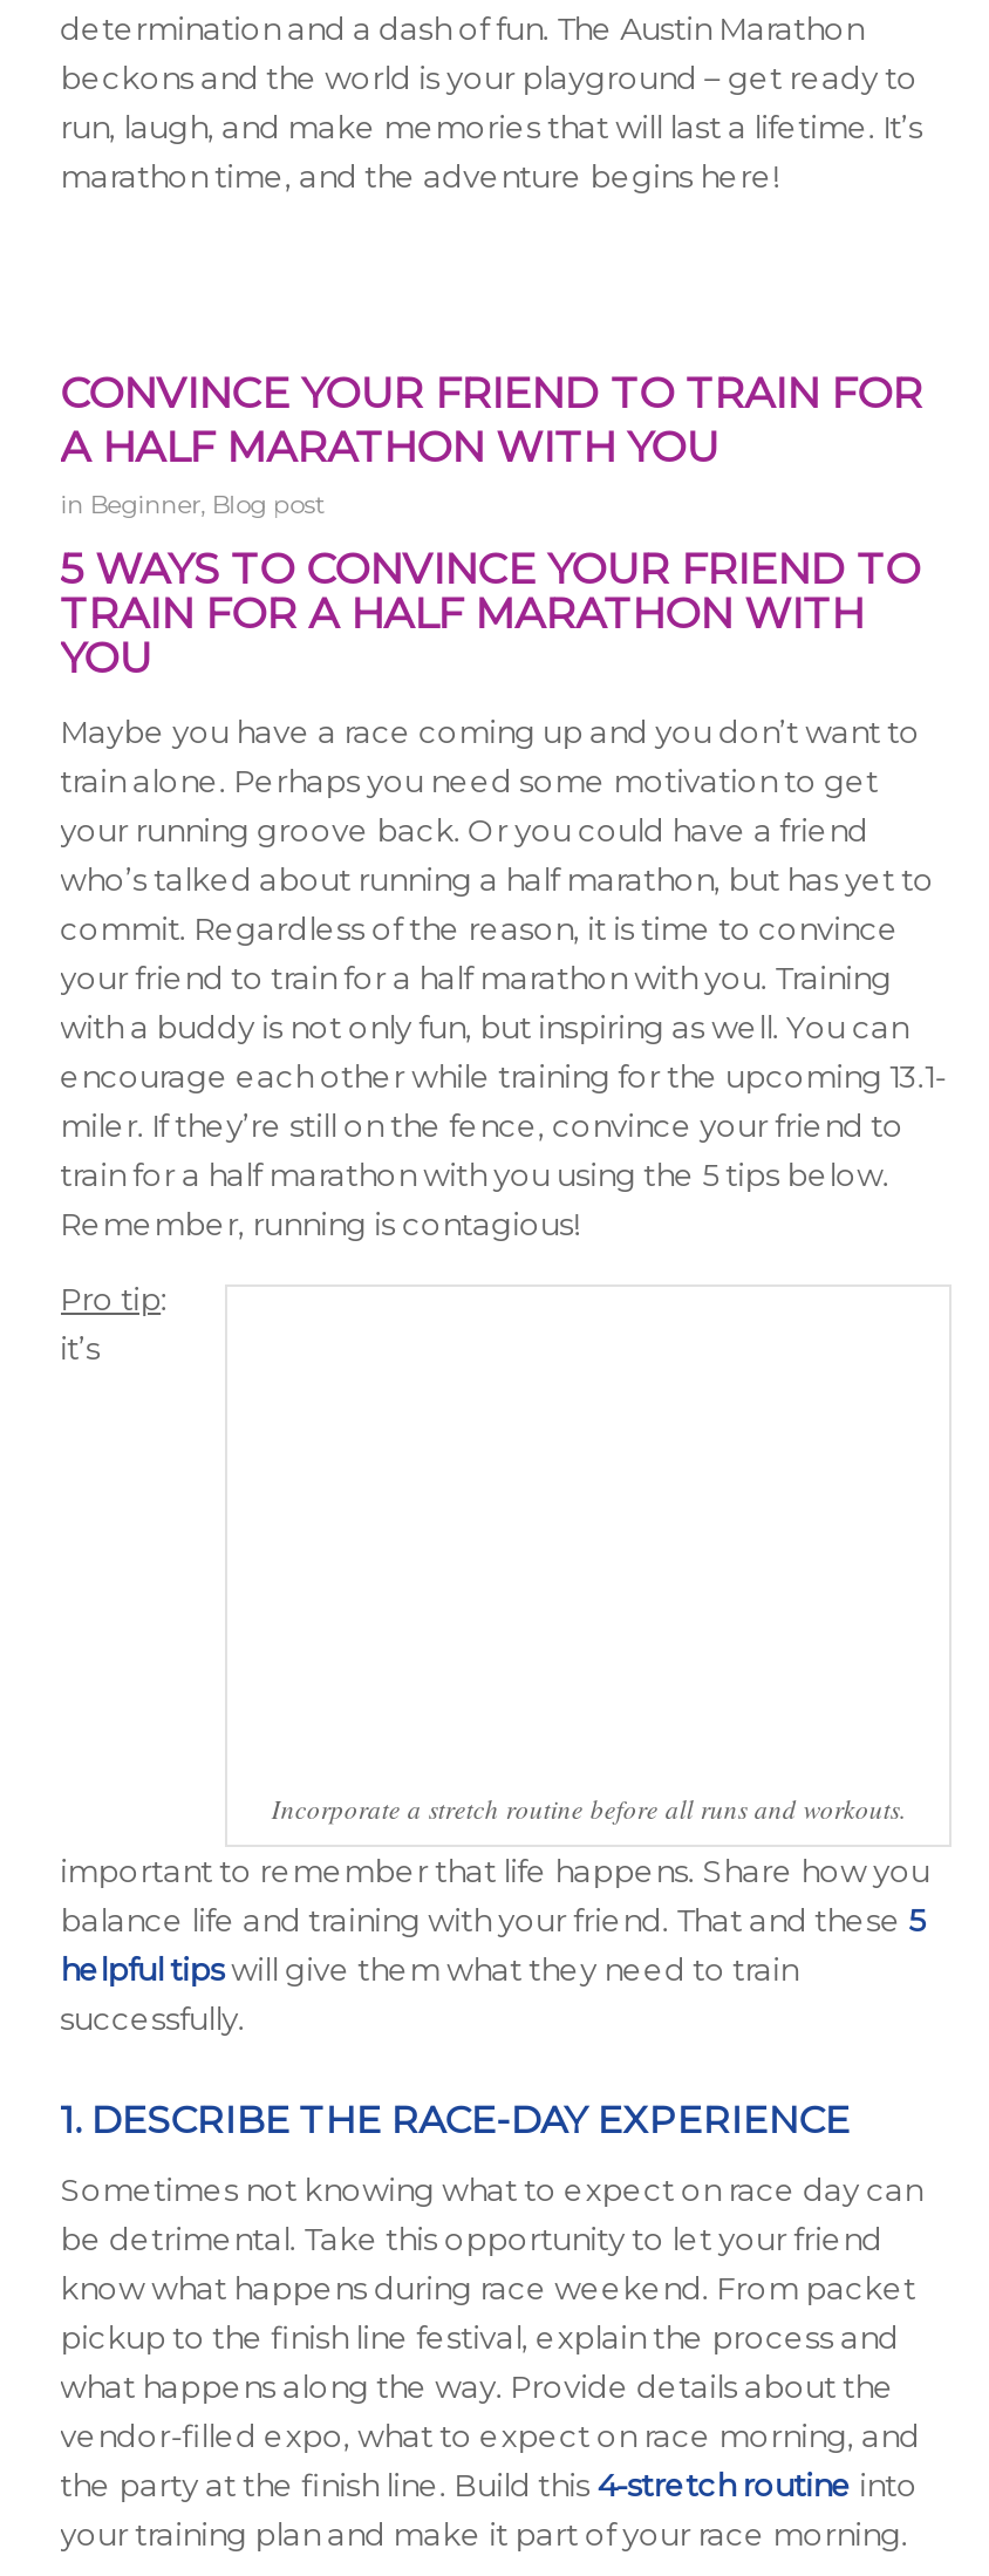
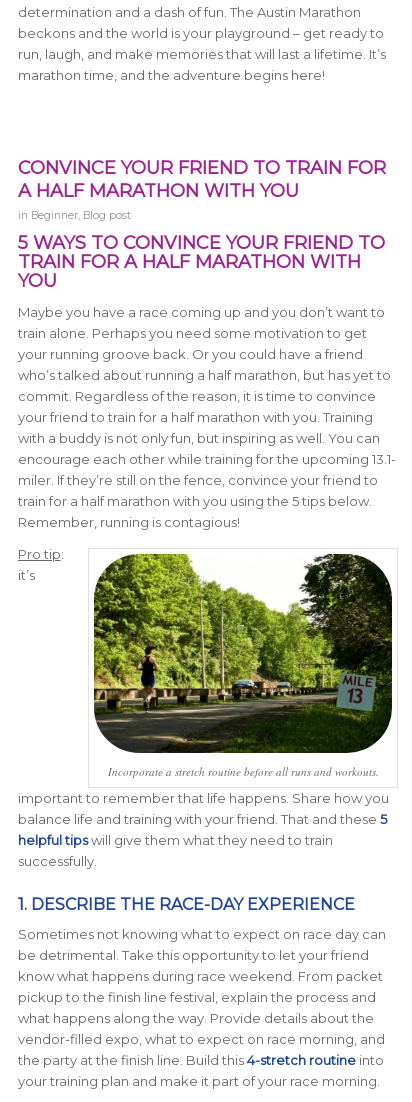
+ [image]
